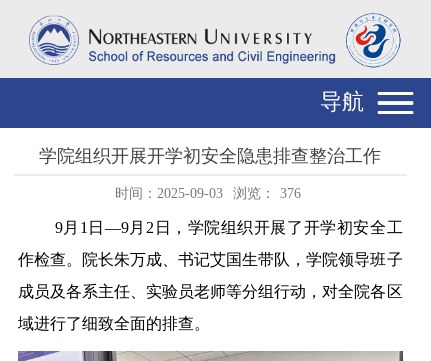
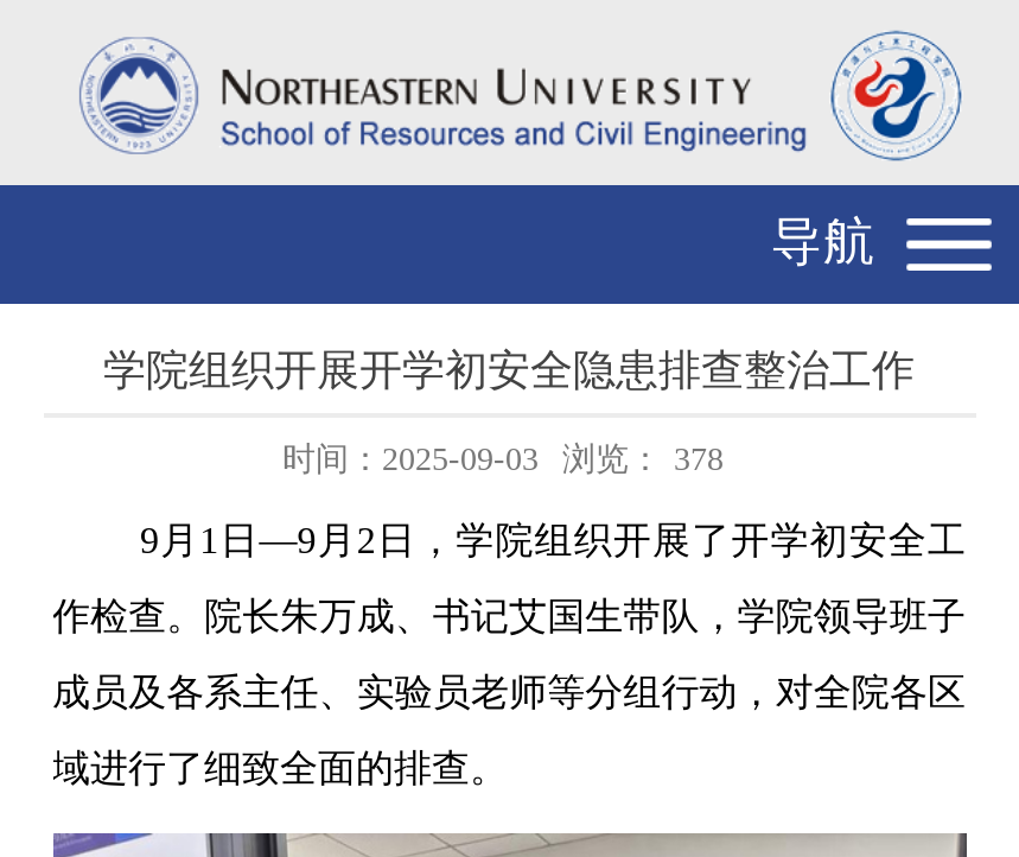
- 时间：2025-09-03 浏览： 376
+ 时间：2025-09-03 浏览： 378
